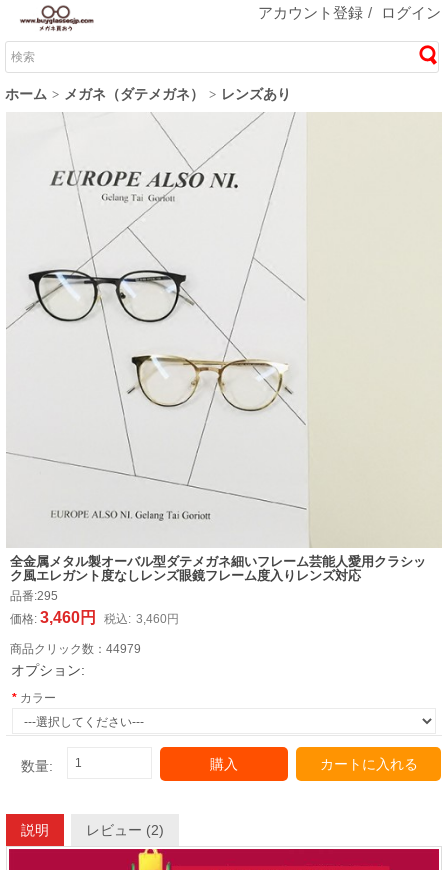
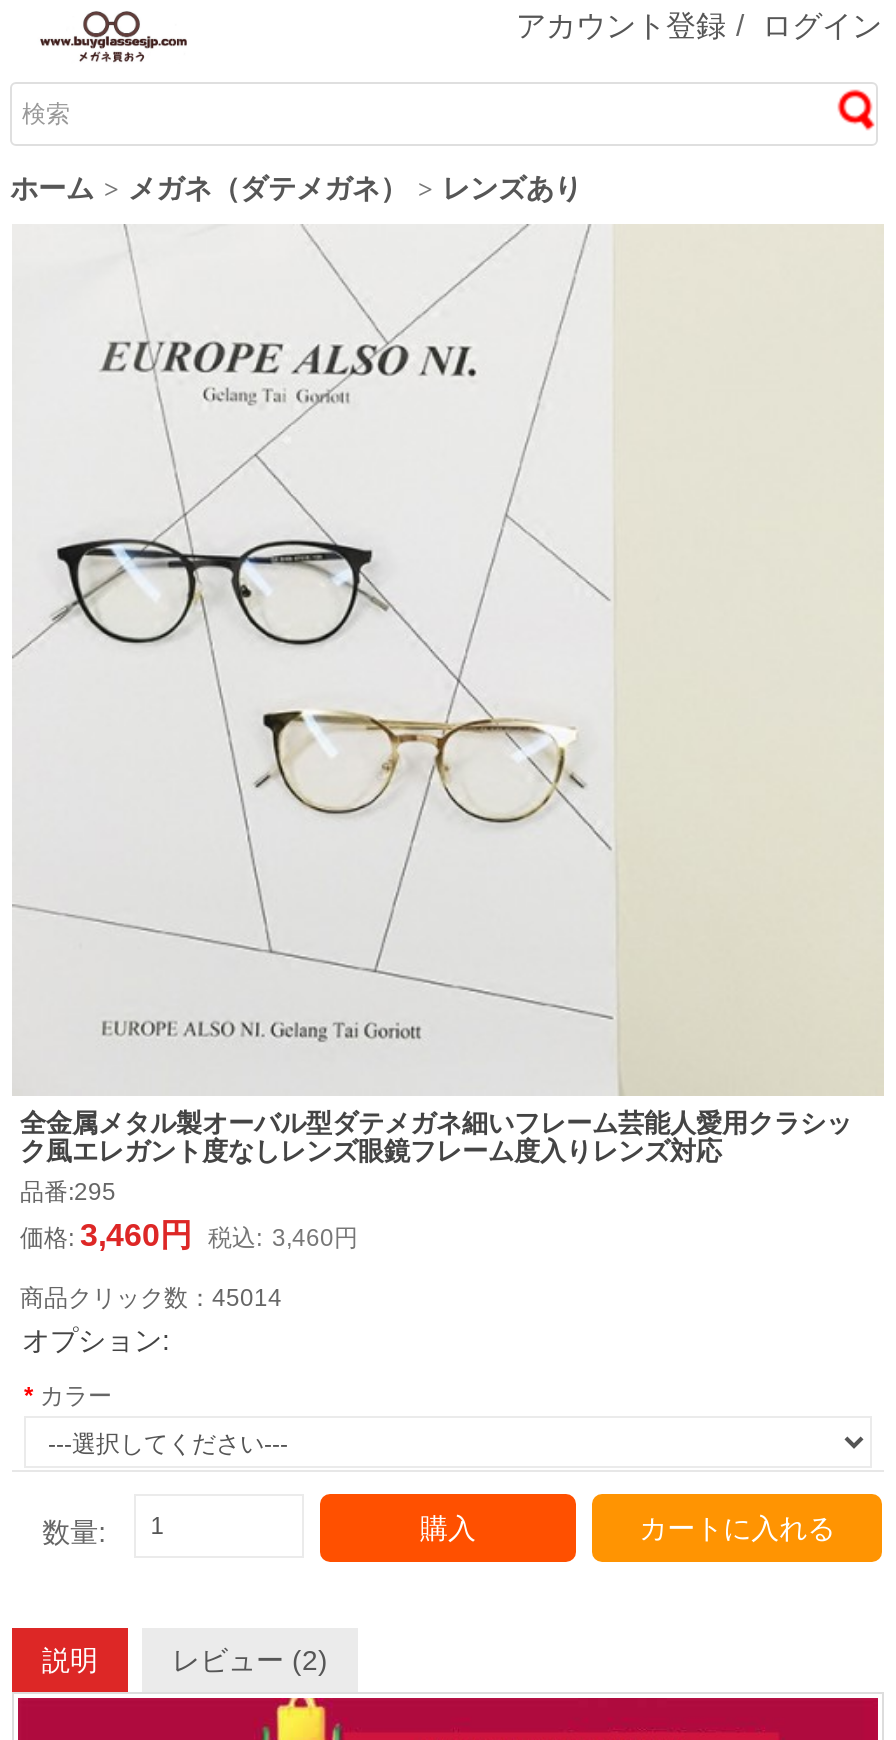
- 商品クリック数：44979
+ 商品クリック数：45014
